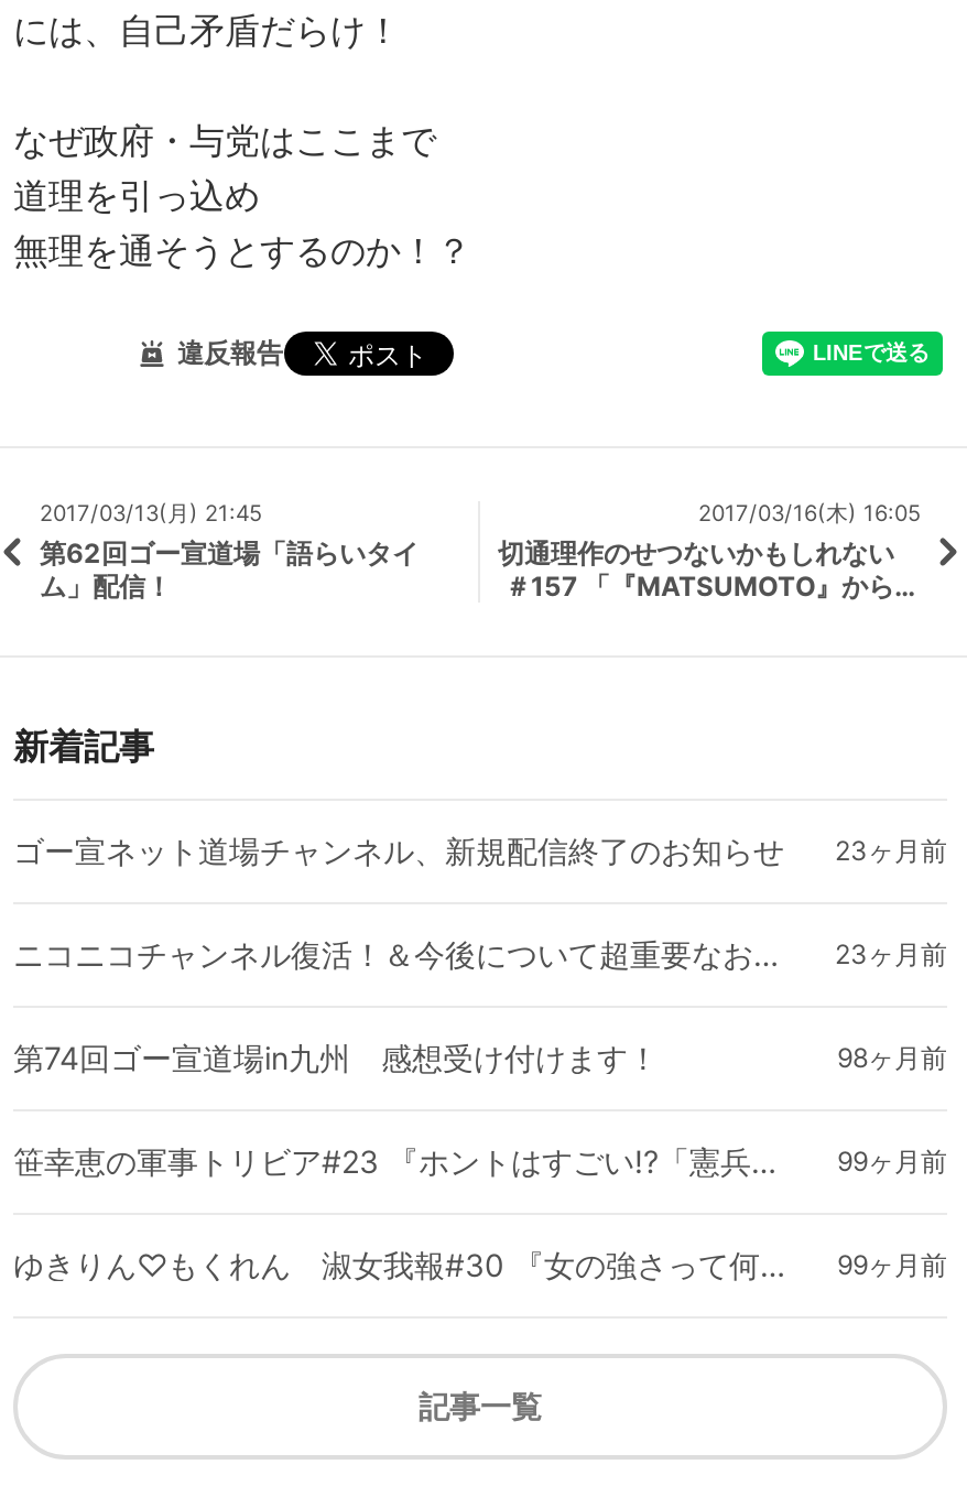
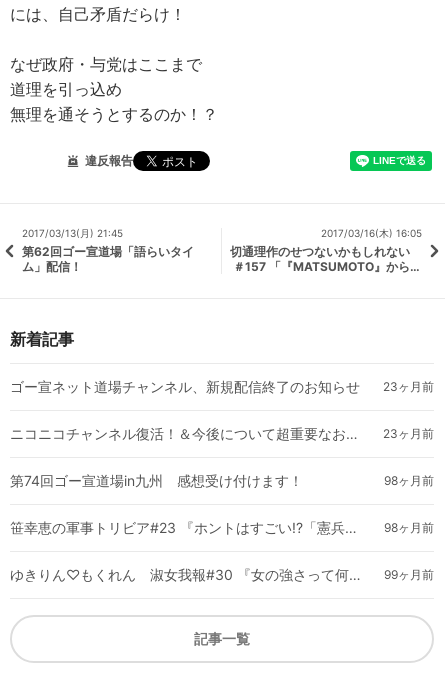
- 99ヶ月前
+ 98ヶ月前
